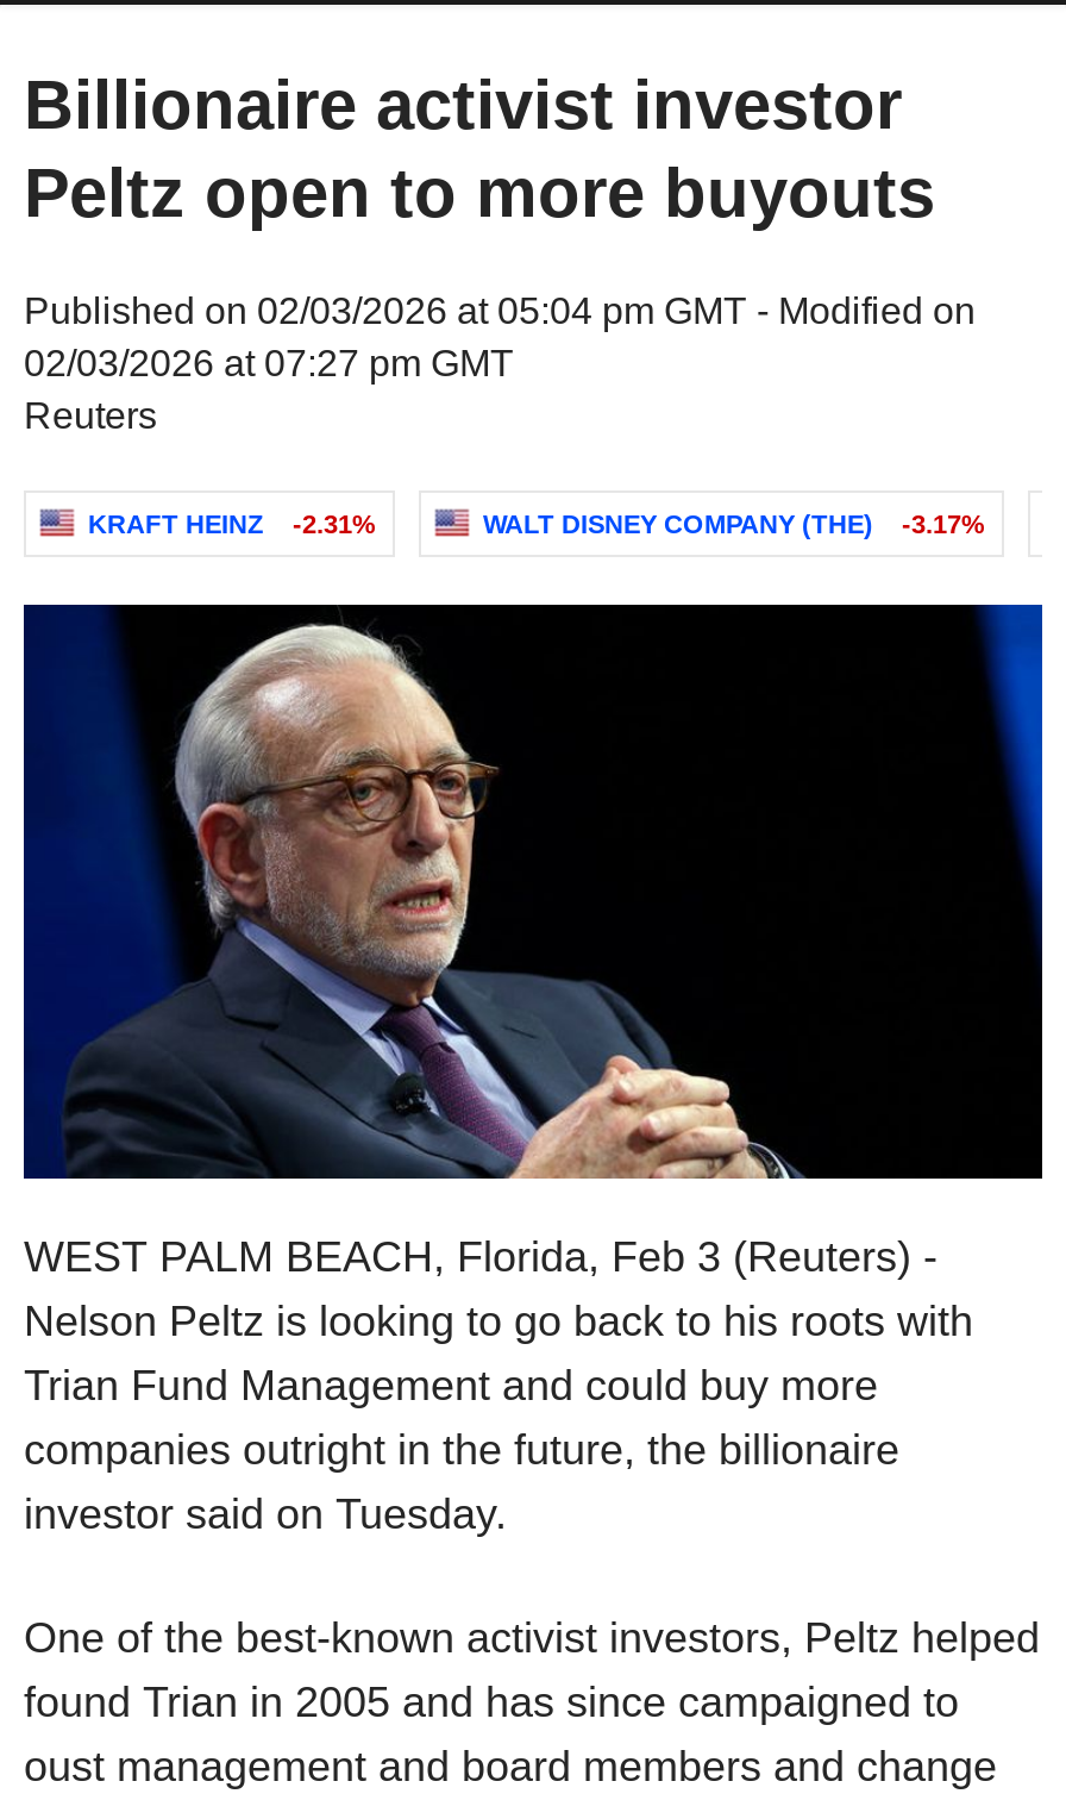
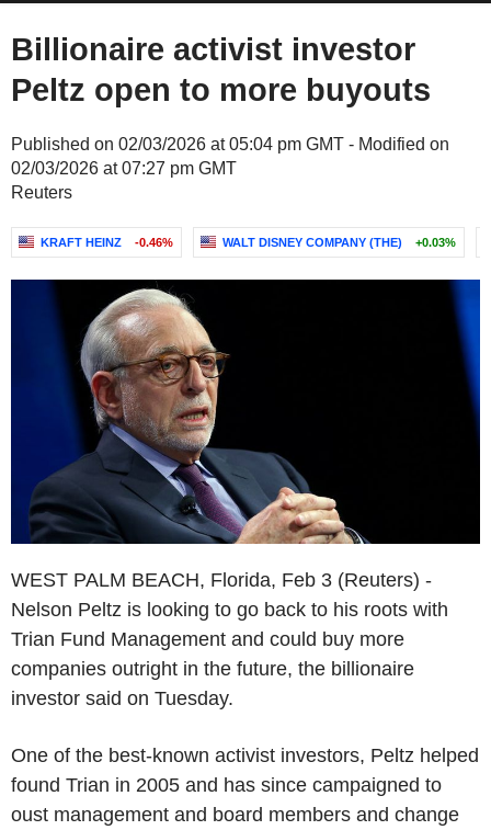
- KRAFT HEINZ -2.31%
+ KRAFT HEINZ -0.46%

- WALT DISNEY COMPANY (THE) -3.17%
+ WALT DISNEY COMPANY (THE) +0.03%
